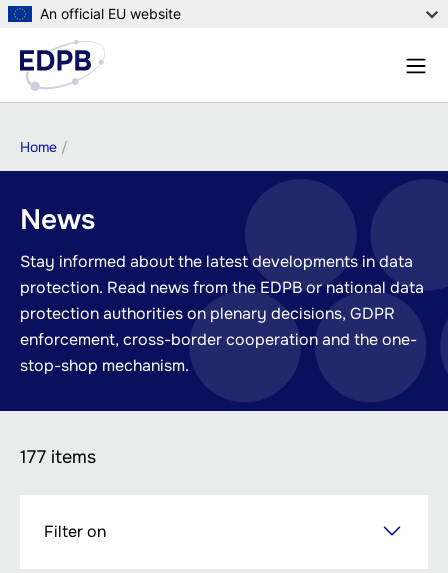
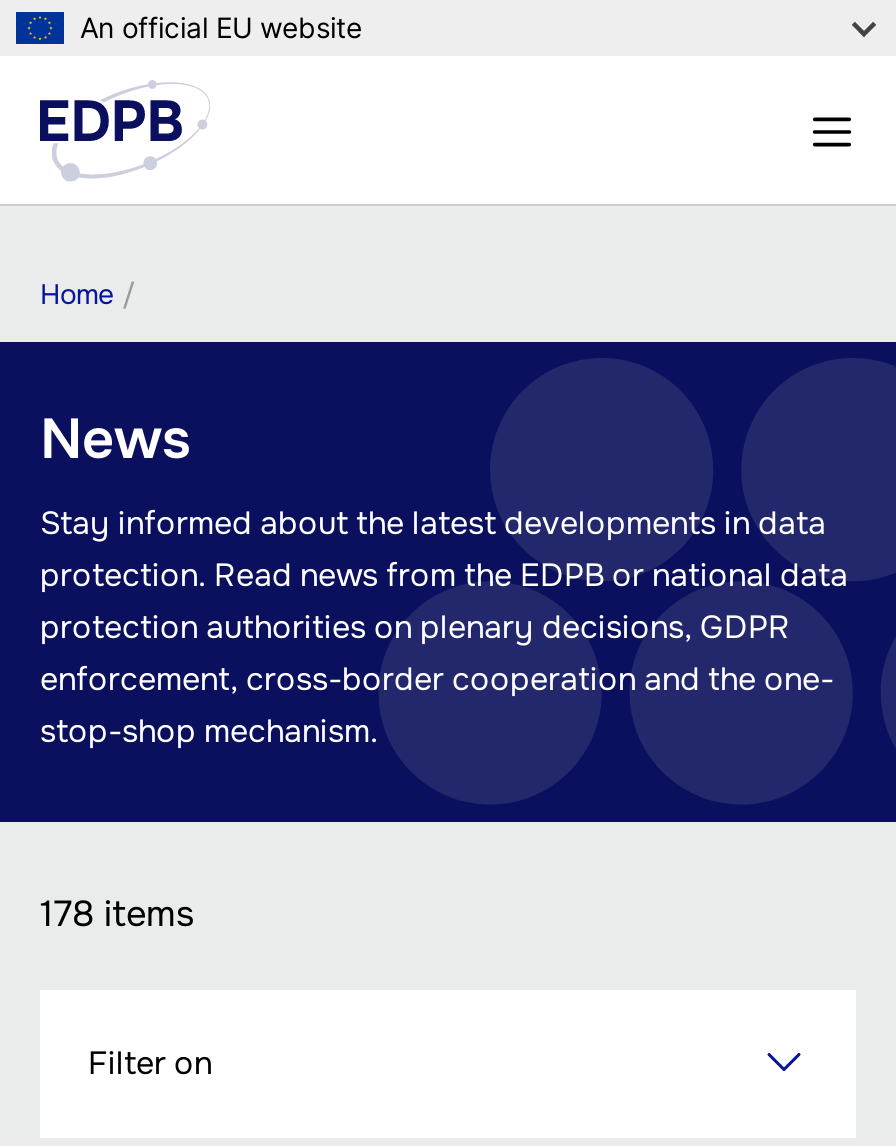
- 177 items
+ 178 items
